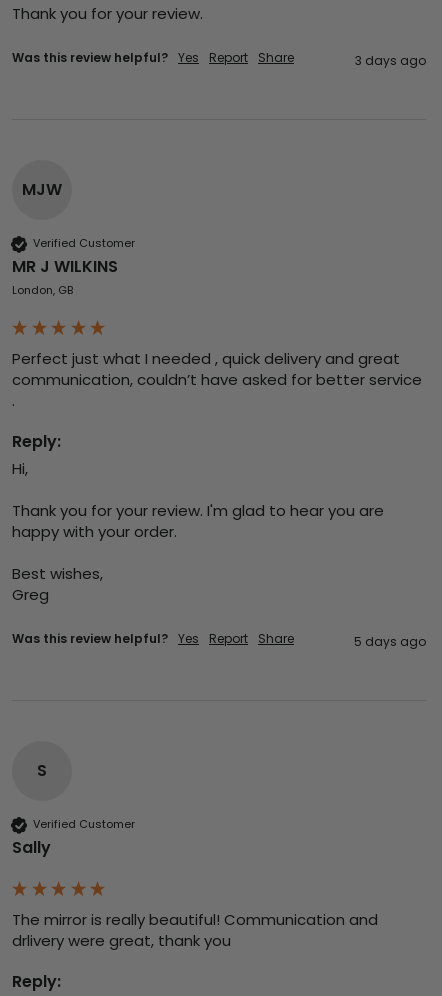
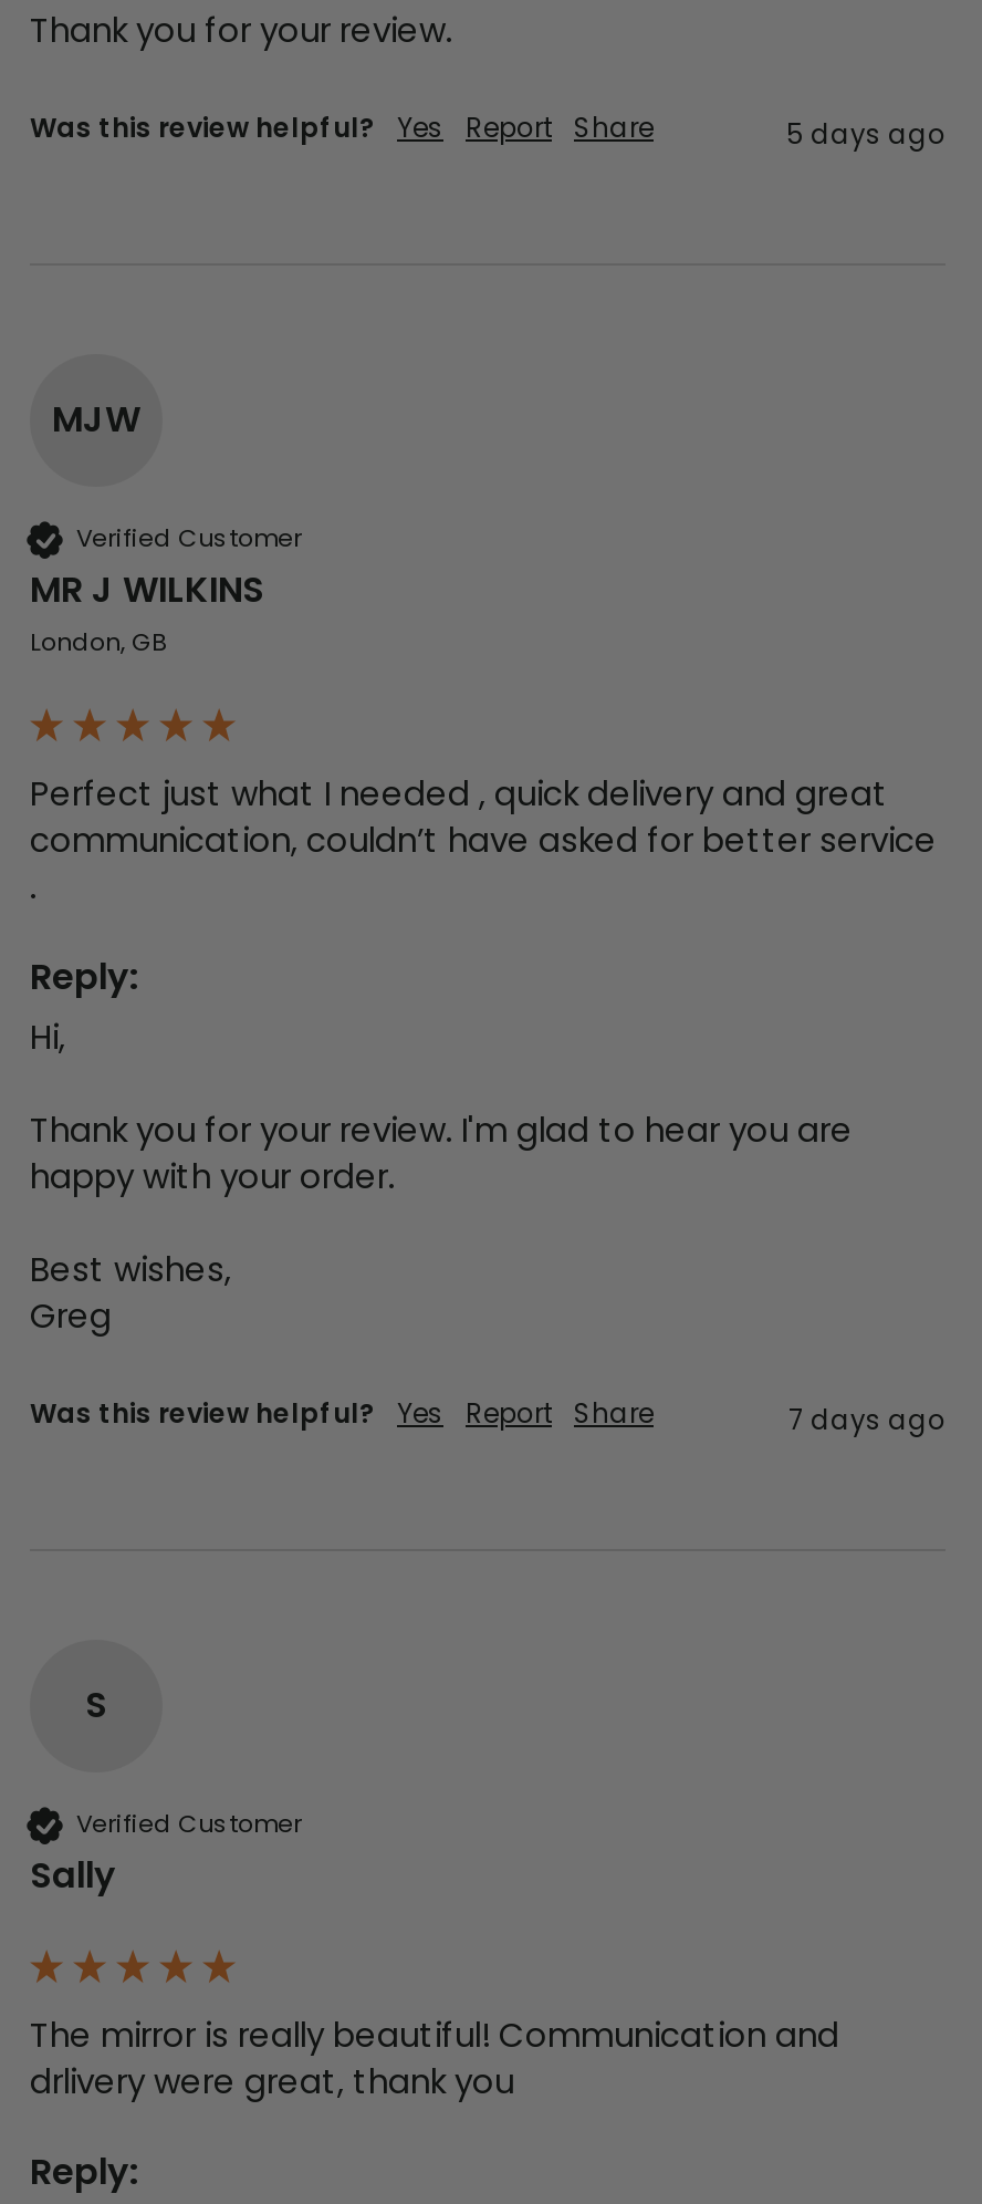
- 3 days ago
+ 5 days ago

- 5 days ago
+ 7 days ago
